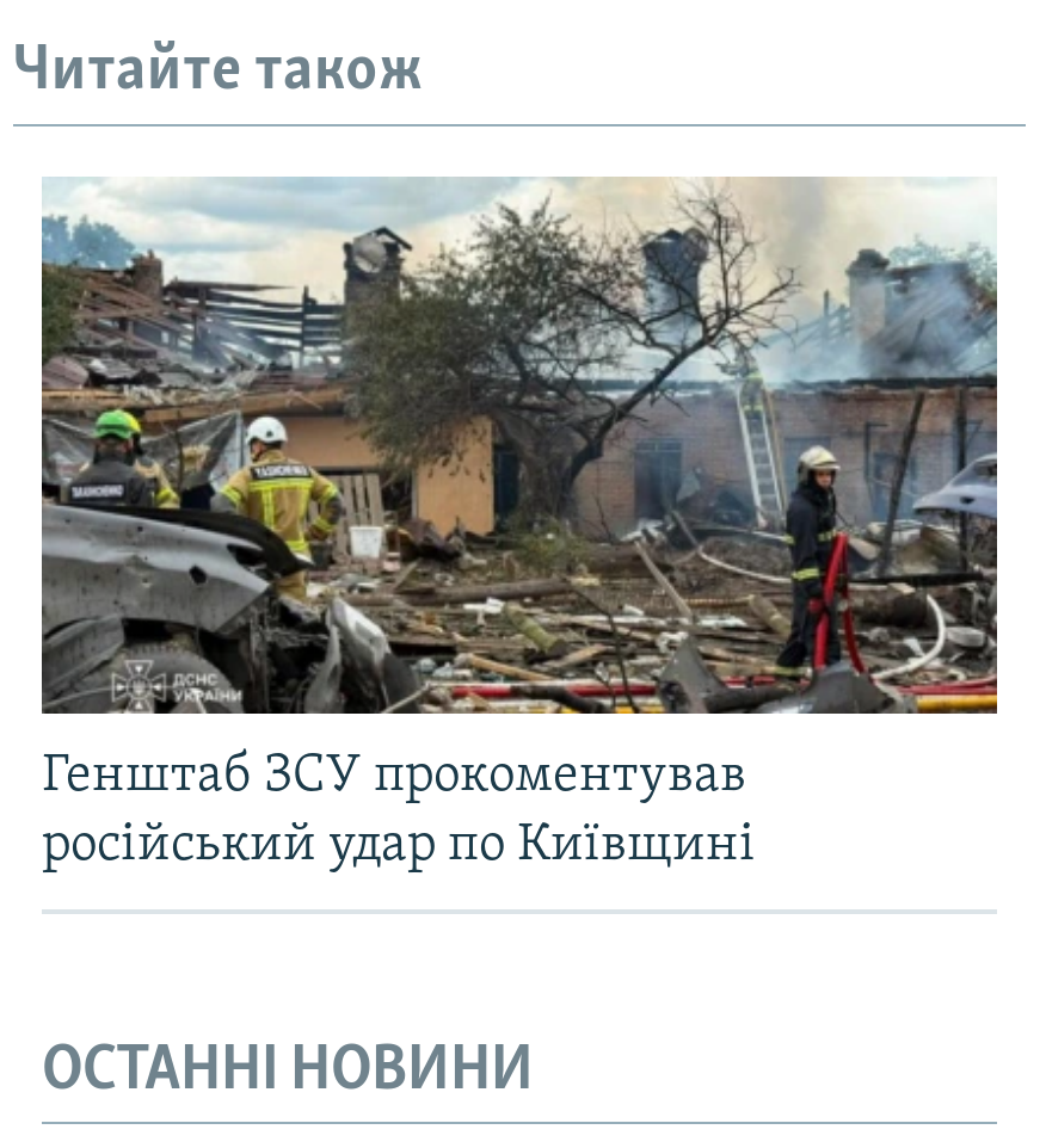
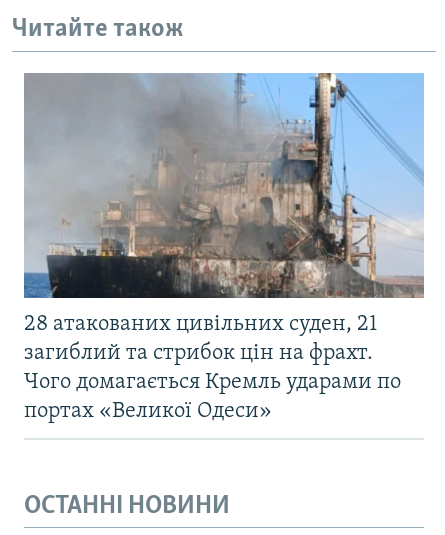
- [image]
- Генштаб ЗСУ прокоментував
- російський удар по Київщині
+ [image]
+ 28 атакованих цивільних суден, 21
+ загиблий та стрибок цін на фрахт.
+ Чого домагається Кремль ударами по
+ портах «Великої Одеси»
